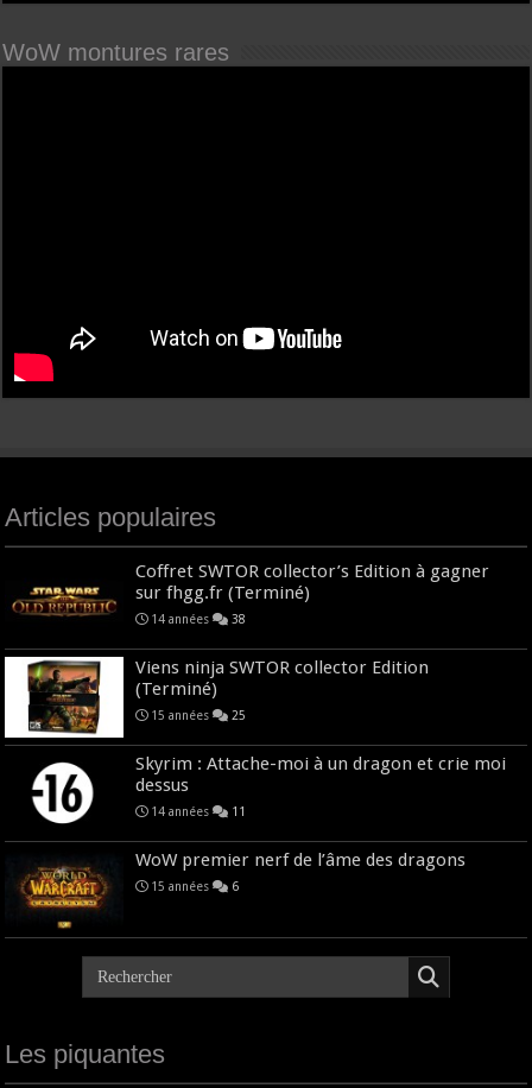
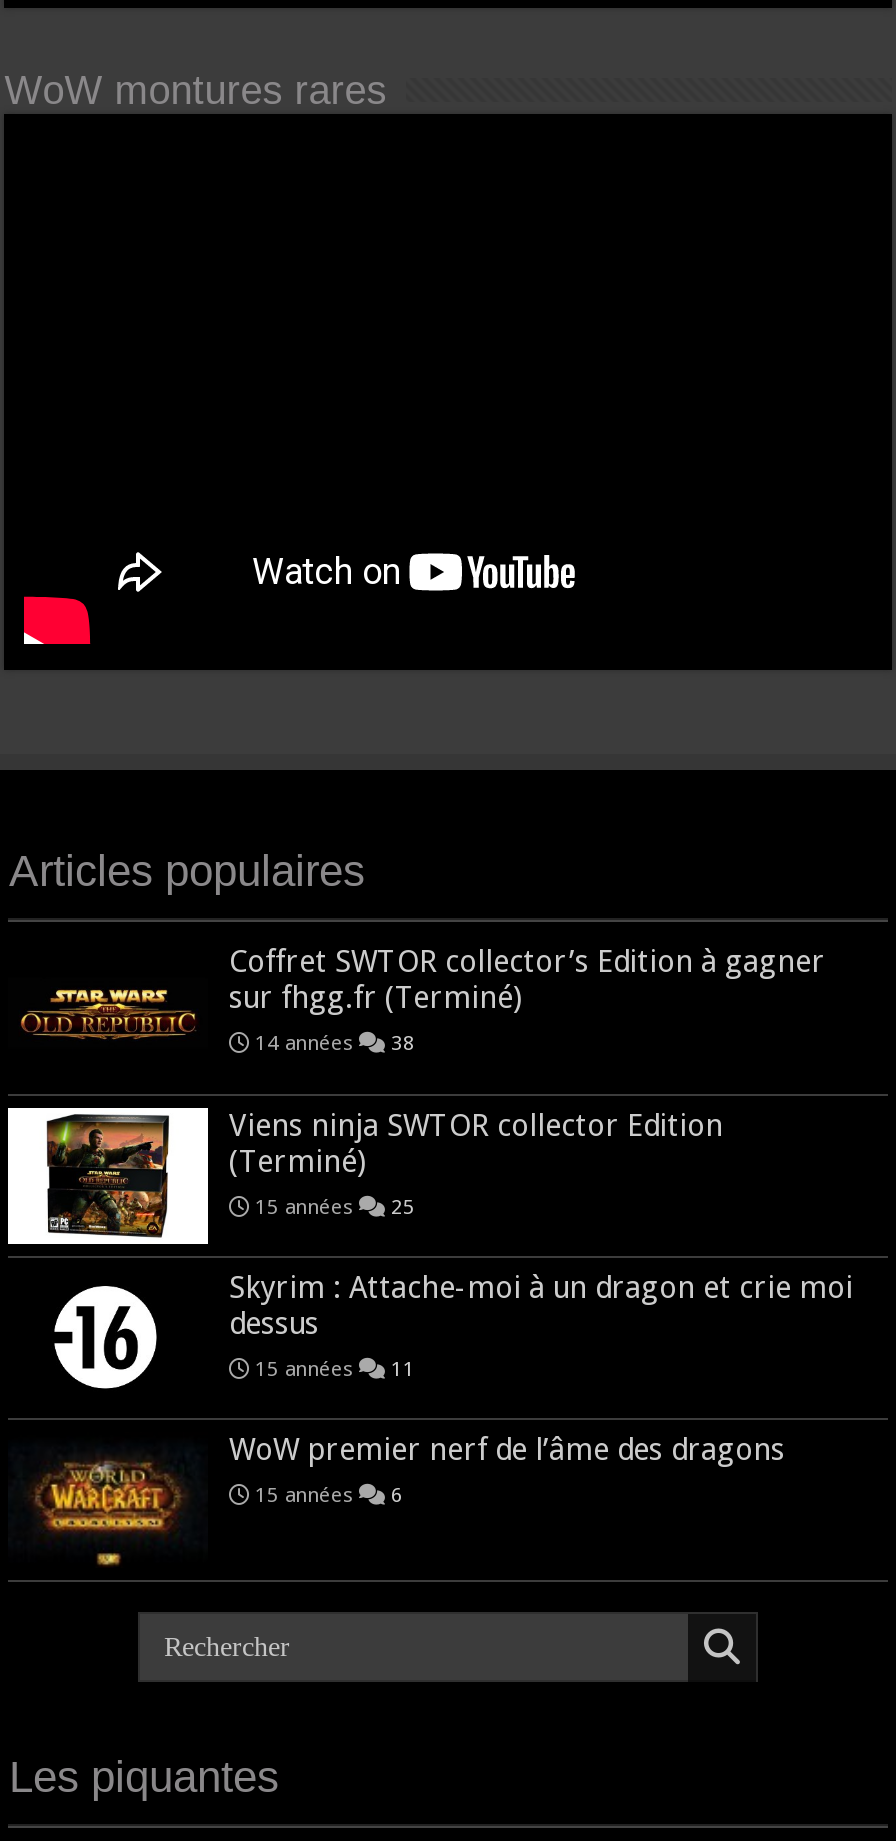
- 14 années 11
+ 15 années 11
